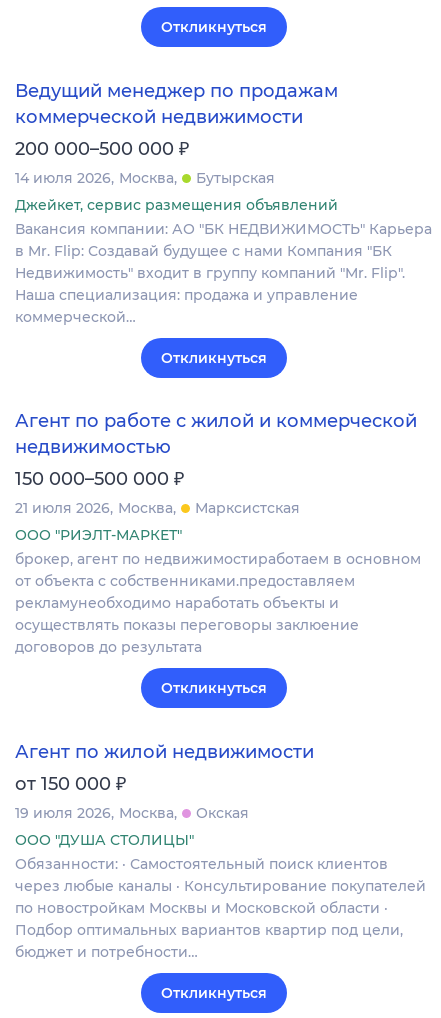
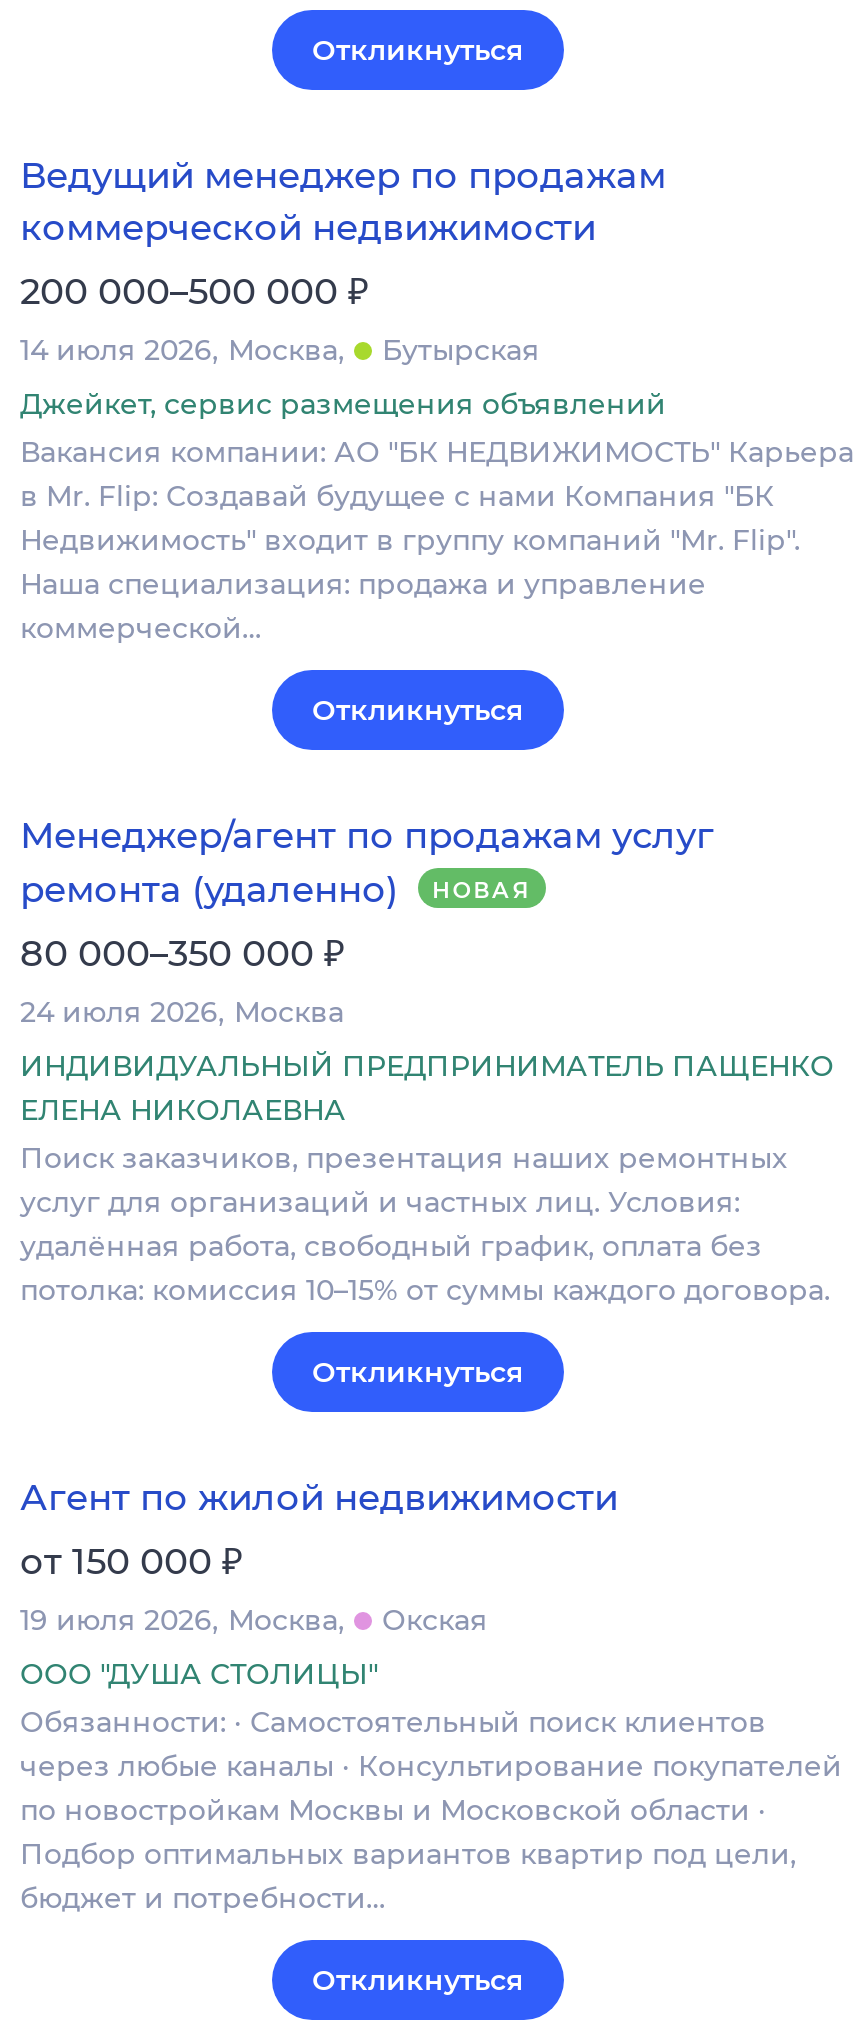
- Агент по работе с жилой и коммерческой
- недвижимостью
- 150 000–500 000 ₽
- 21 июля 2026 Москва
- Марксистская
+ Менеджер/агент по продажам услуг
+ ремонта (удаленно)
+ НОВАЯ
+ 80 000–350 000 ₽
+ 24 июля 2026 Москва

- ООО "РИЭЛТ-МАРКЕТ"
- брокер, агент по недвижимостиработаем в основном
- от объекта с собственниками.предоставляем
- рекламунеобходимо наработать объекты и
- осуществлять показы переговоры заклюение
- договоров до результата
+ ИНДИВИДУАЛЬНЫЙ ПРЕДПРИНИМАТЕЛЬ ПАЩЕНКО
+ ЕЛЕНА НИКОЛАЕВНА
+ Поиск заказчиков, презентация наших ремонтных
+ услуг для организаций и частных лиц. Условия:
+ удалённая работа, свободный график, оплата без
+ потолка: комиссия 10–15% от суммы каждого договора.
